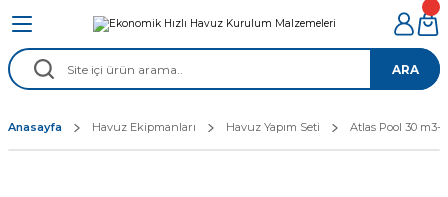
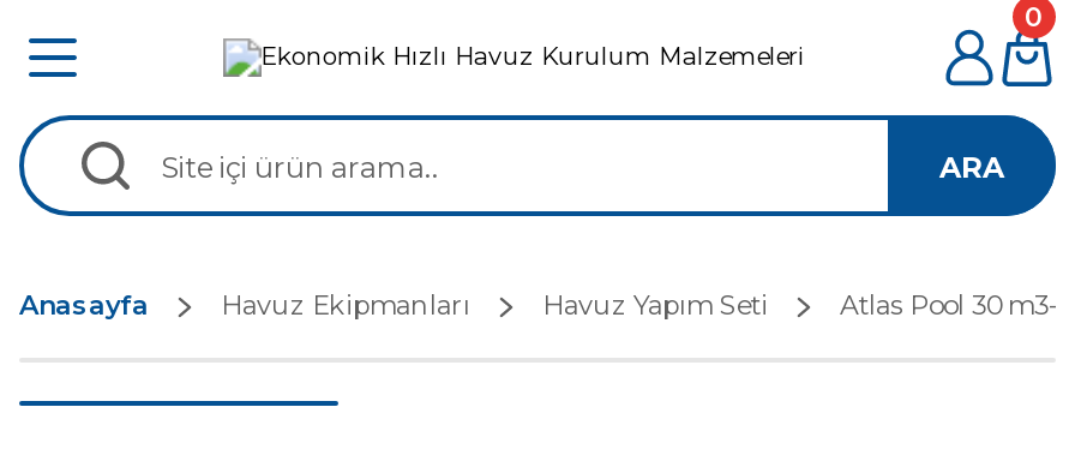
+ 0
